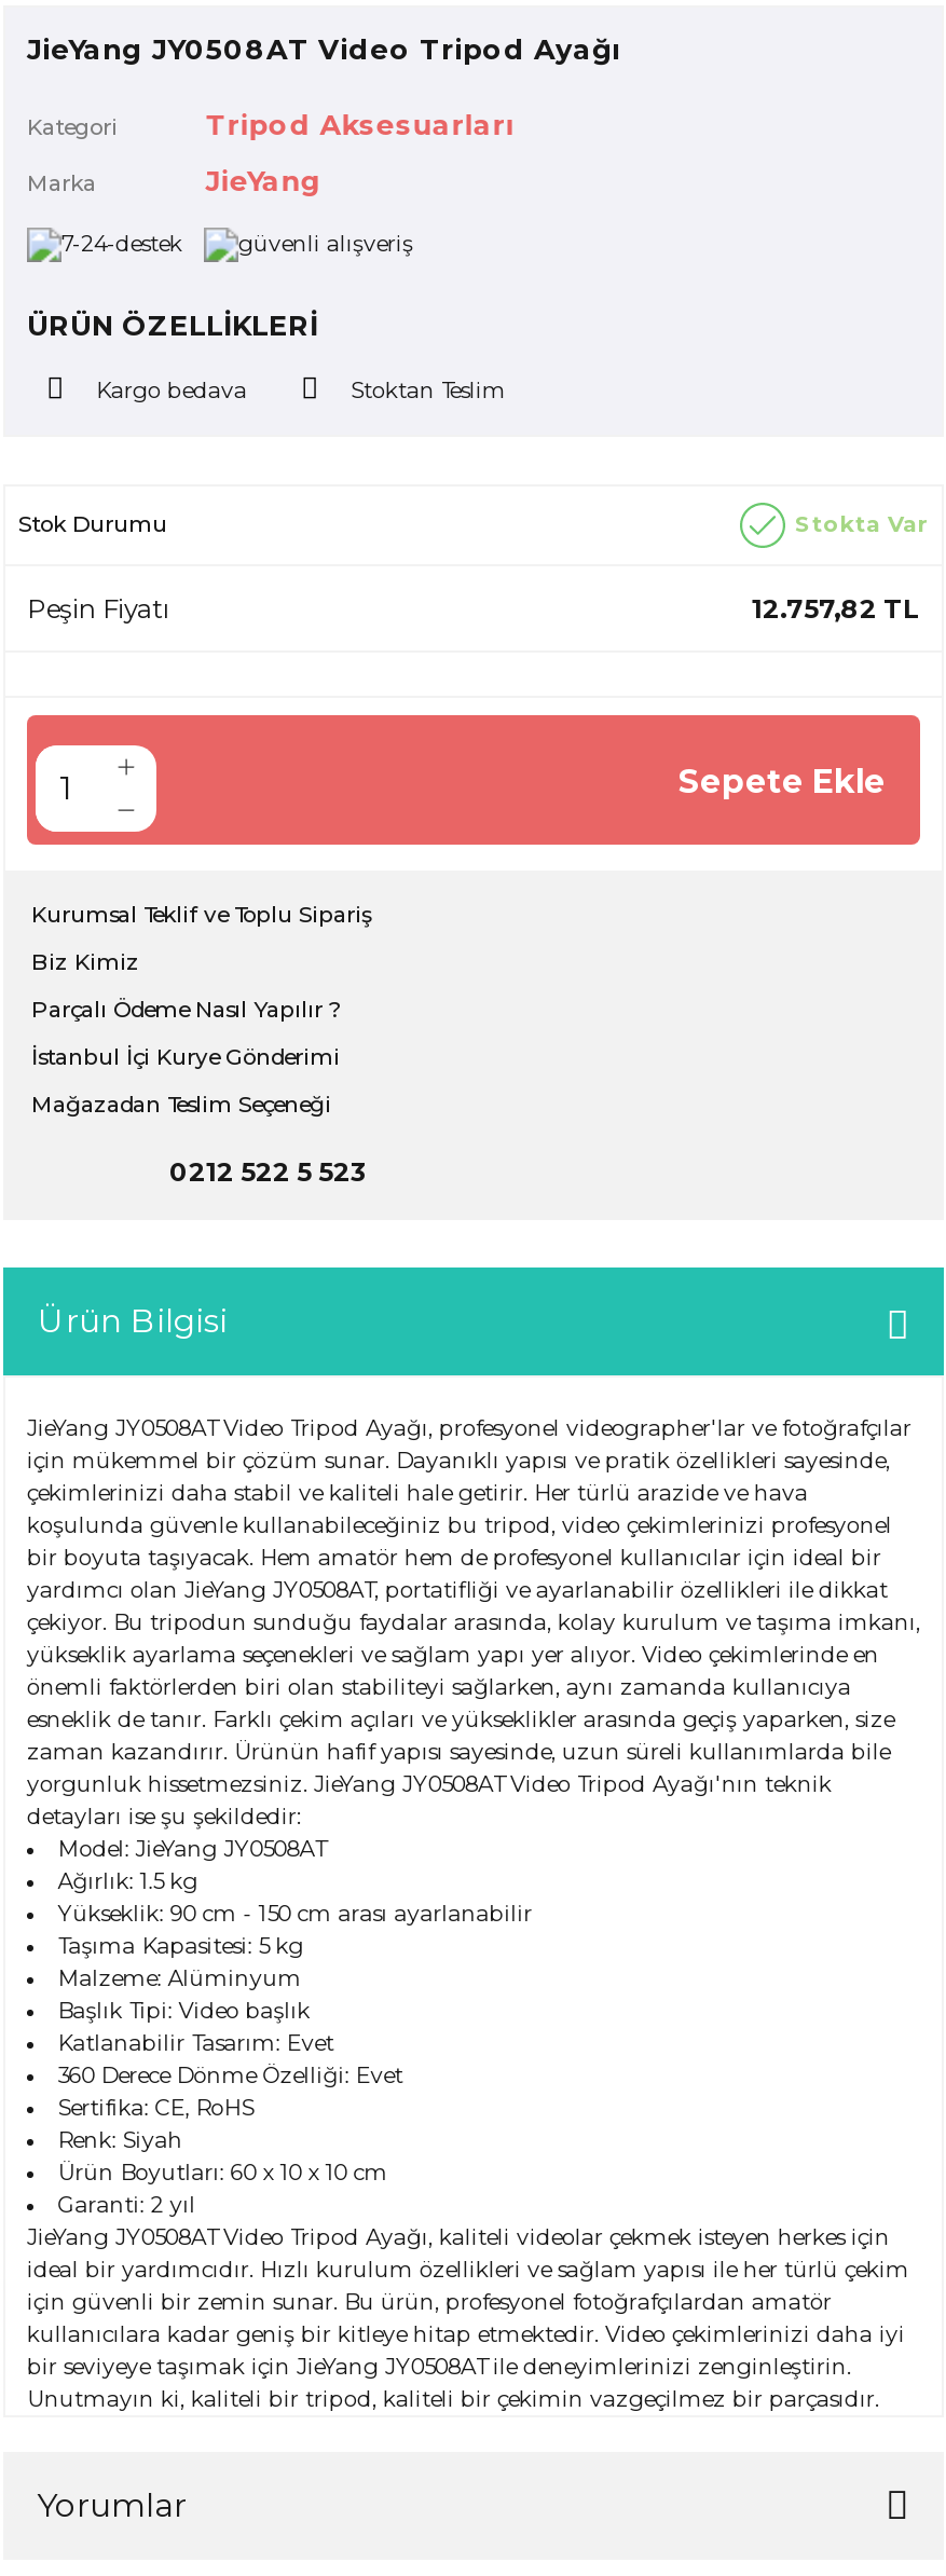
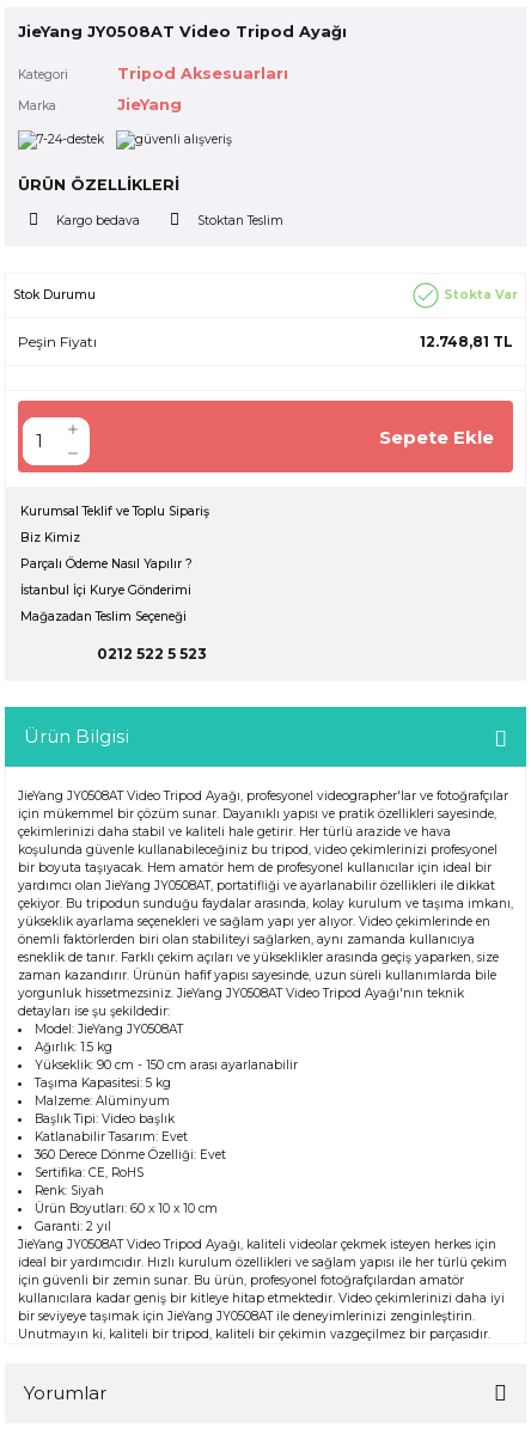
- 12.757,82 TL
+ 12.748,81 TL
